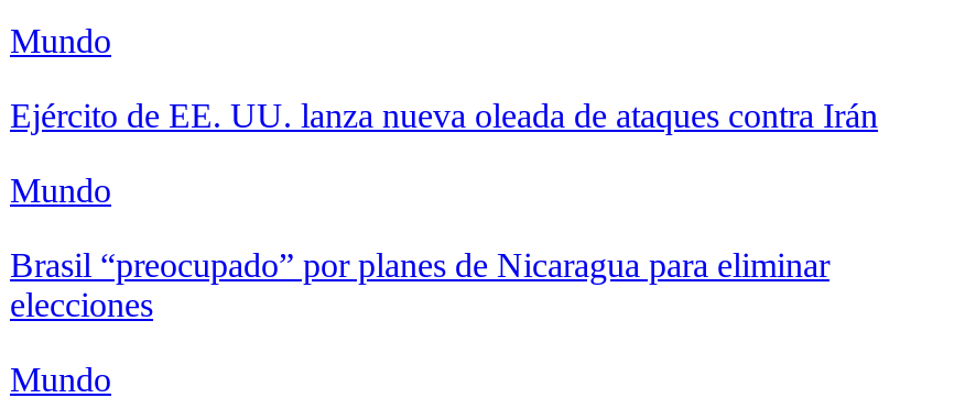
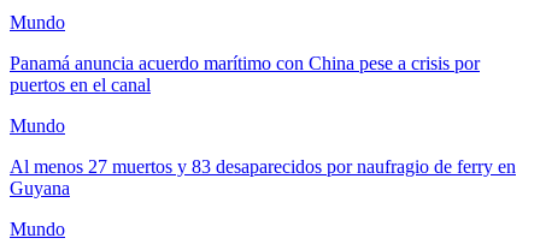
- Ejército de EE. UU. lanza nueva oleada de ataques contra Irán
+ Panamá anuncia acuerdo marítimo con China pese a crisis por
+ puertos en el canal

- Brasil “preocupado” por planes de Nicaragua para eliminar
- elecciones
+ Al menos 27 muertos y 83 desaparecidos por naufragio de ferry en
+ Guyana
